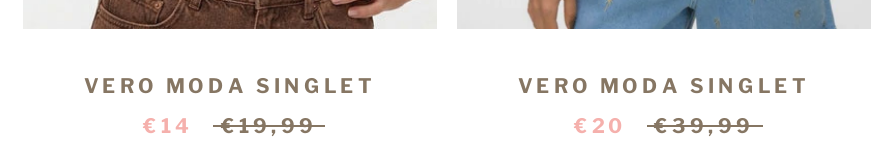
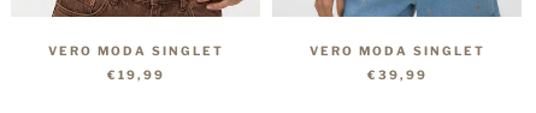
- €14

- €20
